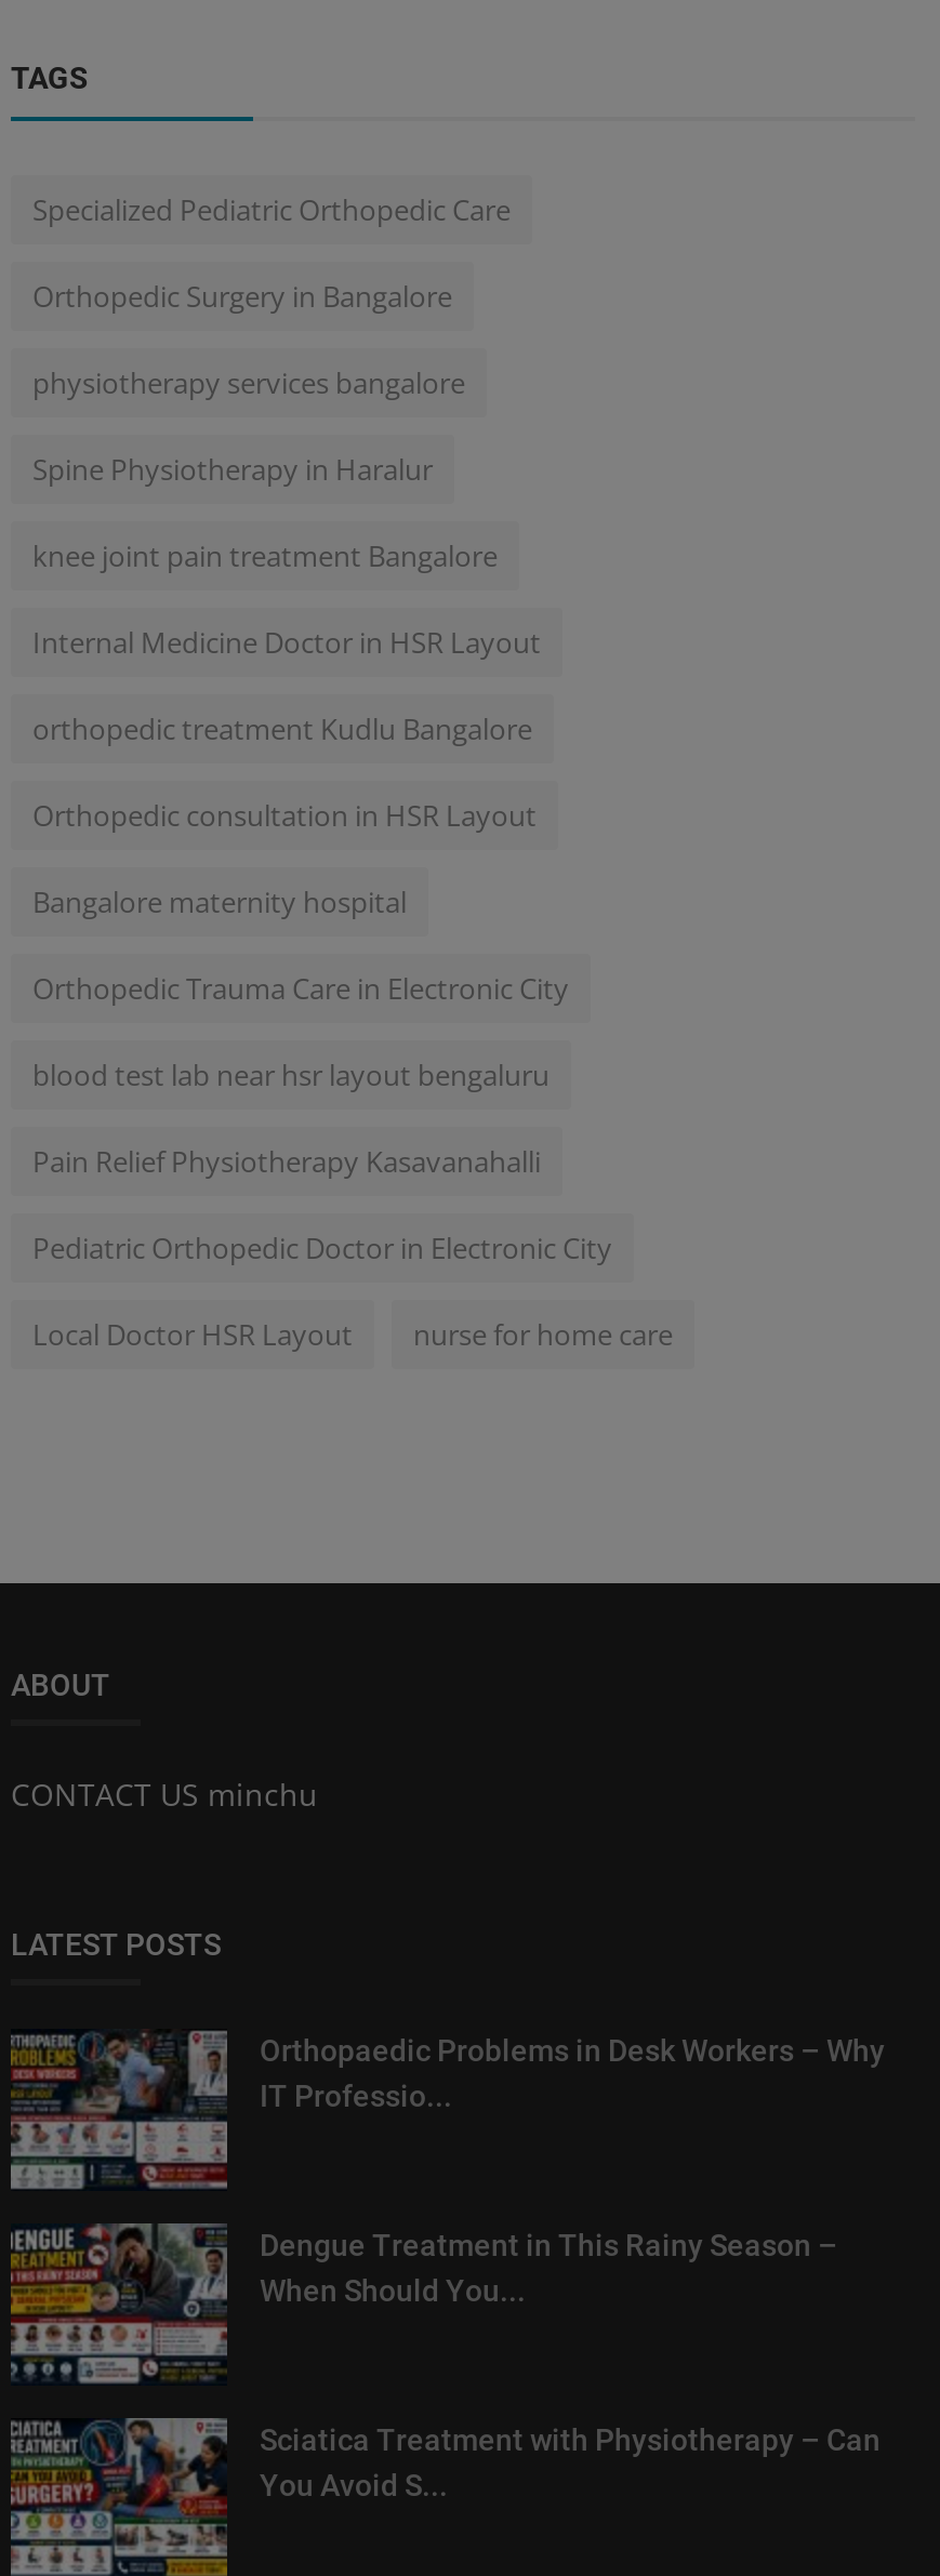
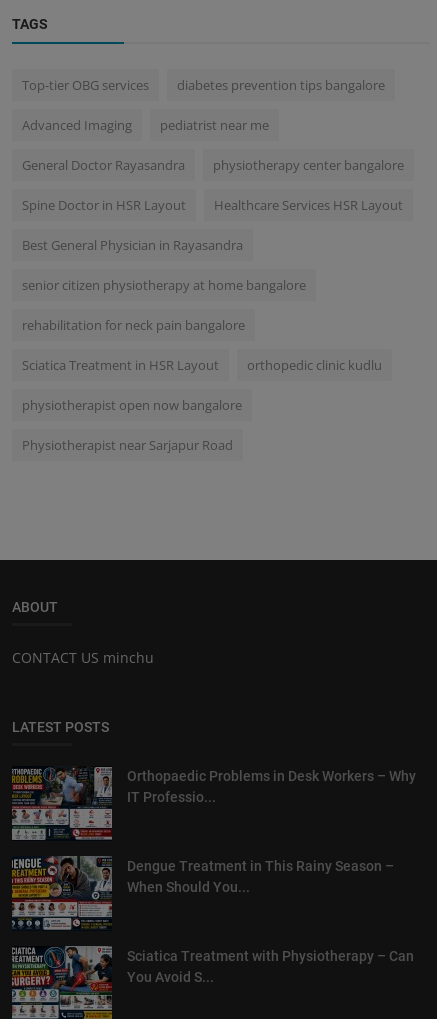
- Specialized Pediatric Orthopedic Care
- Orthopedic Surgery in Bangalore
- physiotherapy services bangalore
- Spine Physiotherapy in Haralur
- knee joint pain treatment Bangalore
- Internal Medicine Doctor in HSR Layout
- orthopedic treatment Kudlu Bangalore
- Orthopedic consultation in HSR Layout
- Bangalore maternity hospital
- Orthopedic Trauma Care in Electronic City
- blood test lab near hsr layout bengaluru
- Pain Relief Physiotherapy Kasavanahalli
- Pediatric Orthopedic Doctor in Electronic City
- Local Doctor HSR Layout
- nurse for home care
+ Top-tier OBG services
+ diabetes prevention tips bangalore
+ Advanced Imaging
+ pediatrist near me
+ General Doctor Rayasandra
+ physiotherapy center bangalore
+ Spine Doctor in HSR Layout
+ Healthcare Services HSR Layout
+ Best General Physician in Rayasandra
+ senior citizen physiotherapy at home bangalore
+ rehabilitation for neck pain bangalore
+ Sciatica Treatment in HSR Layout
+ orthopedic clinic kudlu
+ physiotherapist open now bangalore
+ Physiotherapist near Sarjapur Road
